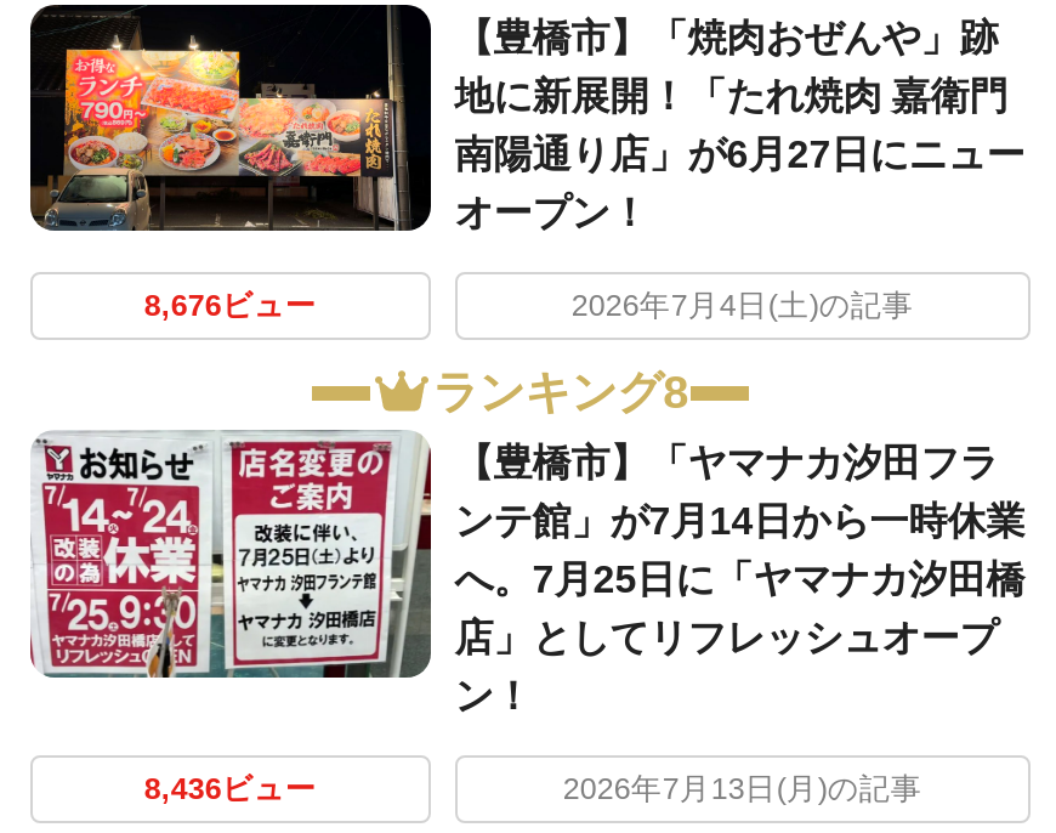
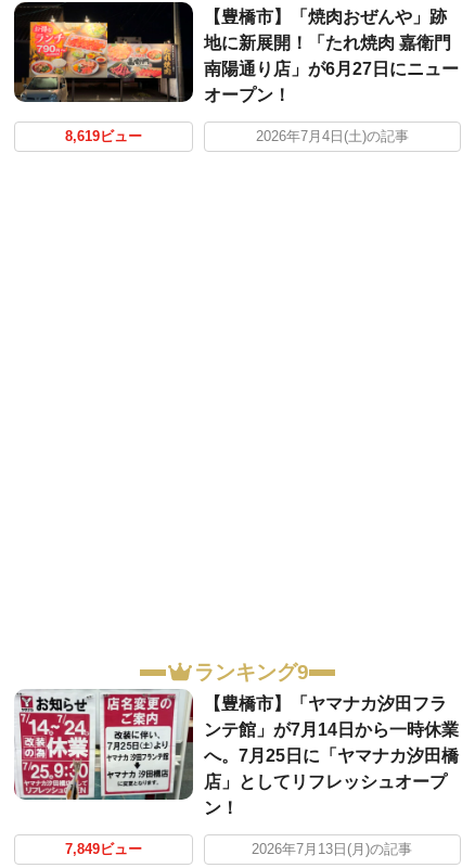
- 8,676ビュー
+ 8,619ビュー

- ランキング8
+ ランキング9

- 8,436ビュー
+ 7,849ビュー
